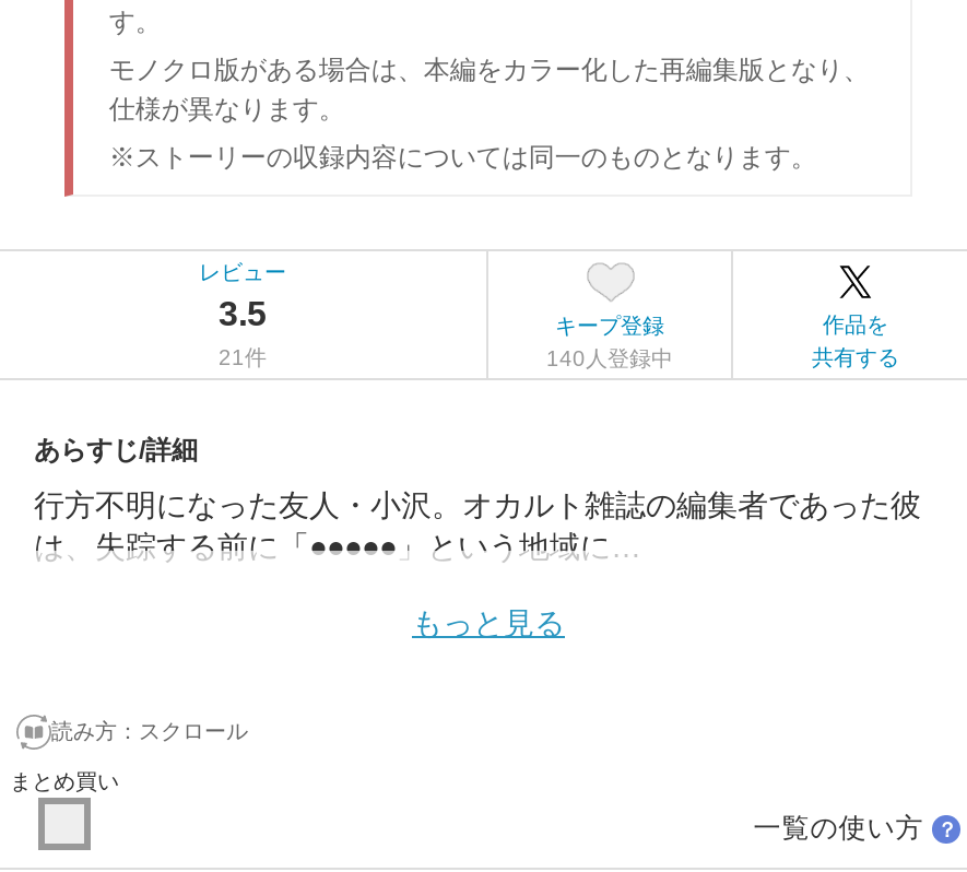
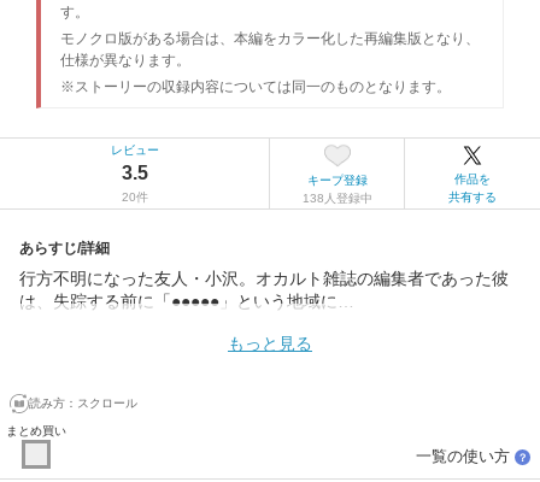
- 21件
+ 20件

- 140人登録中
+ 138人登録中
